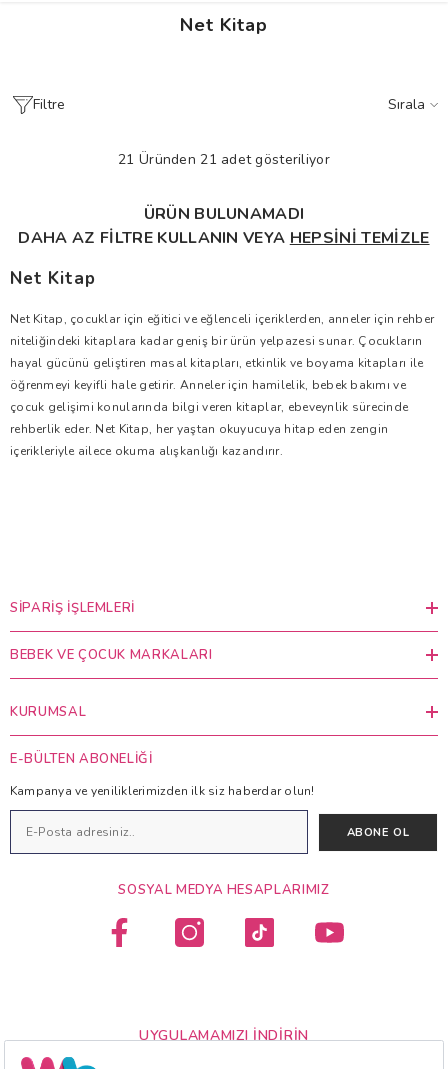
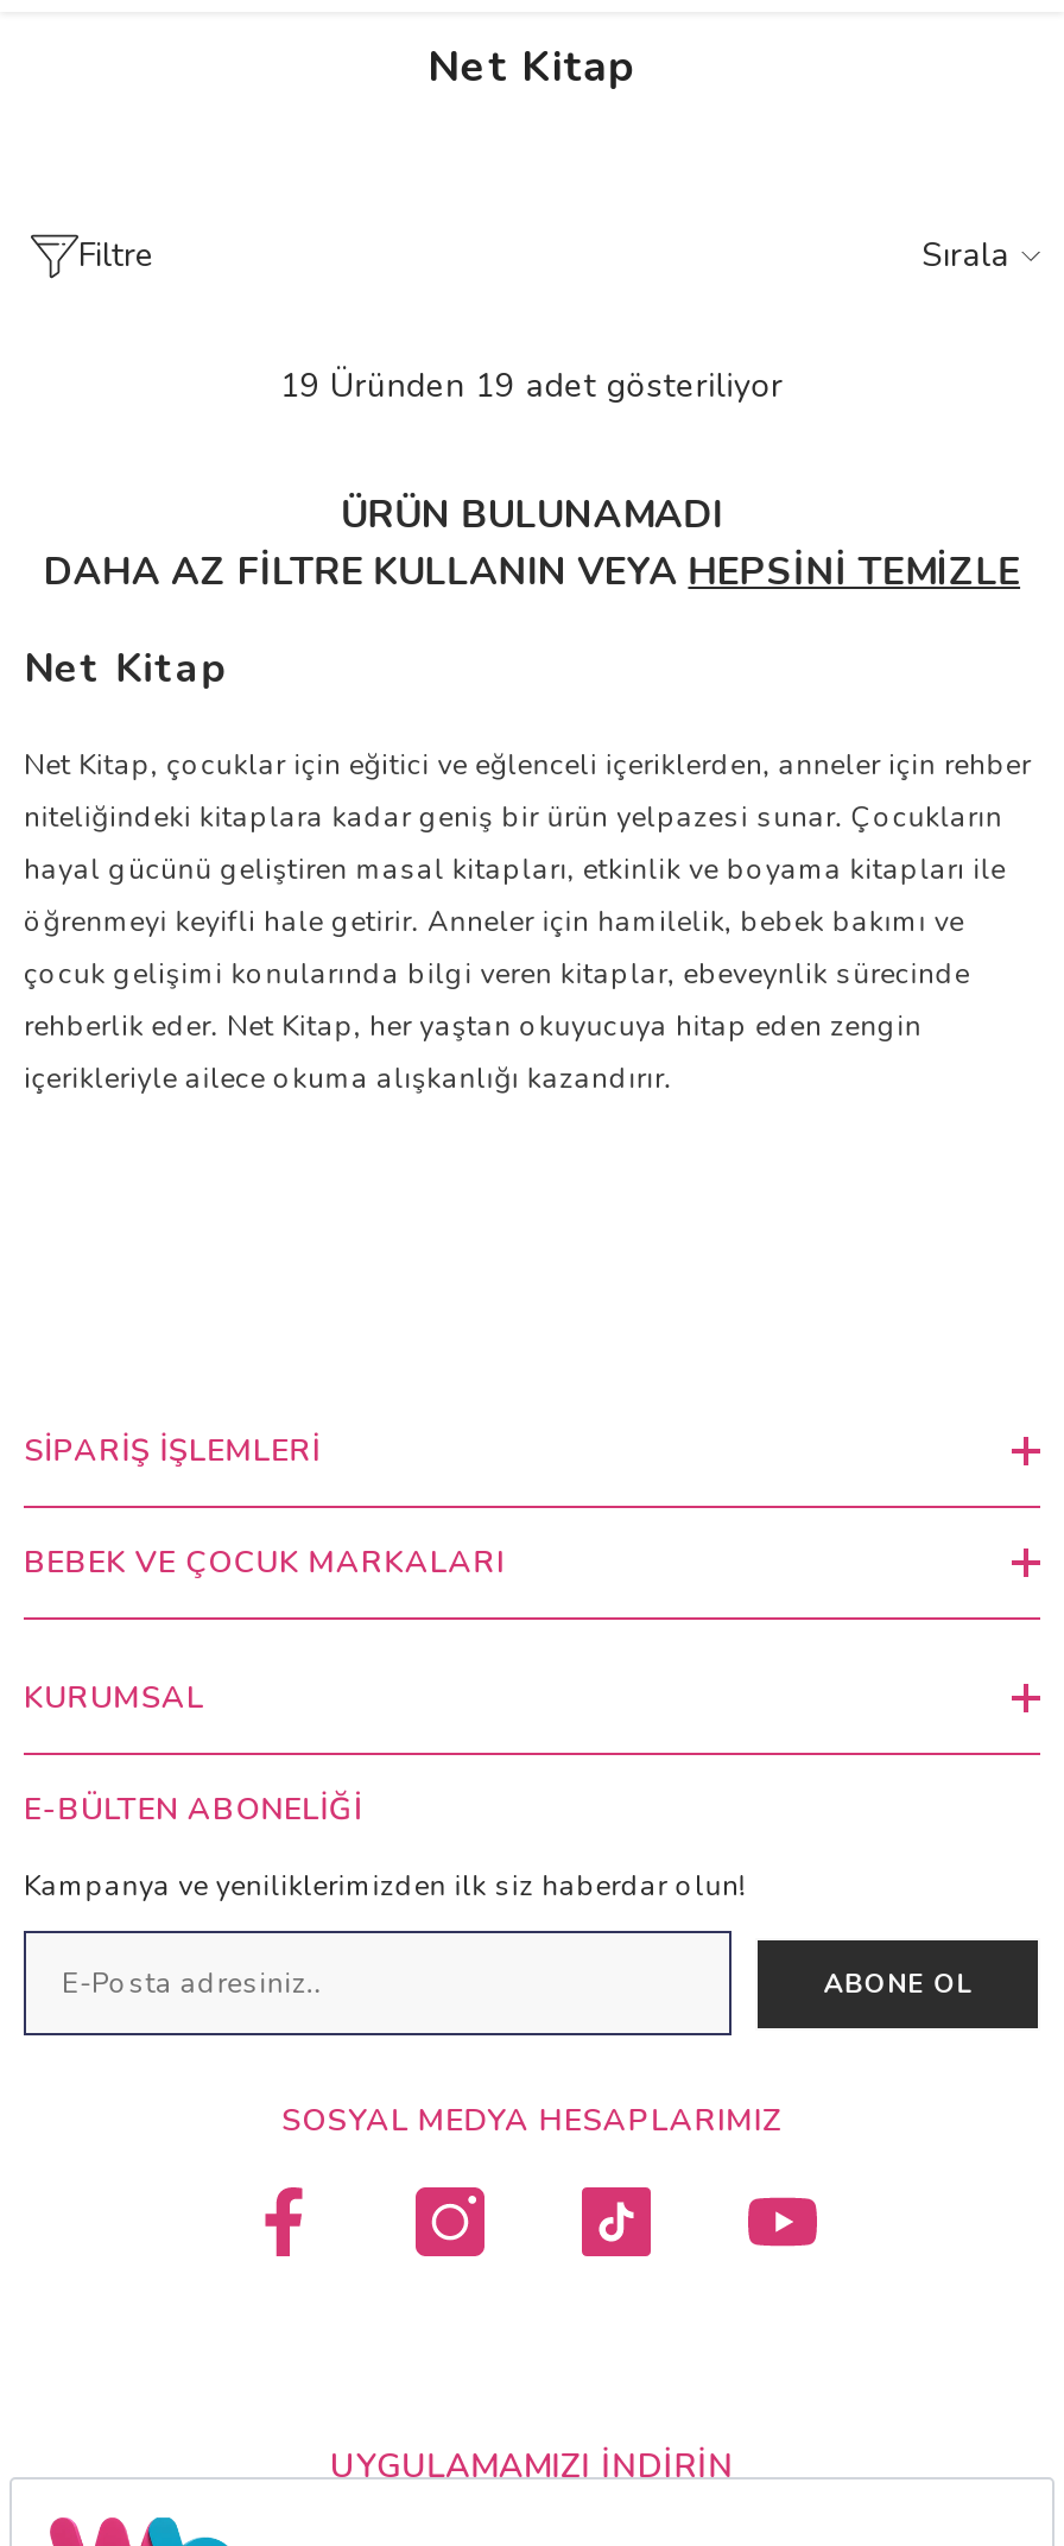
- 21 Üründen 21 adet gösteriliyor
+ 19 Üründen 19 adet gösteriliyor
